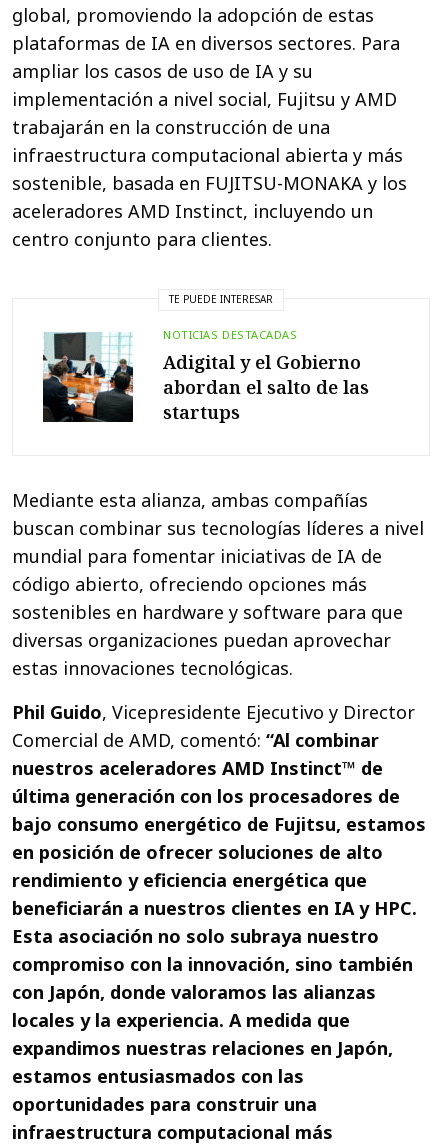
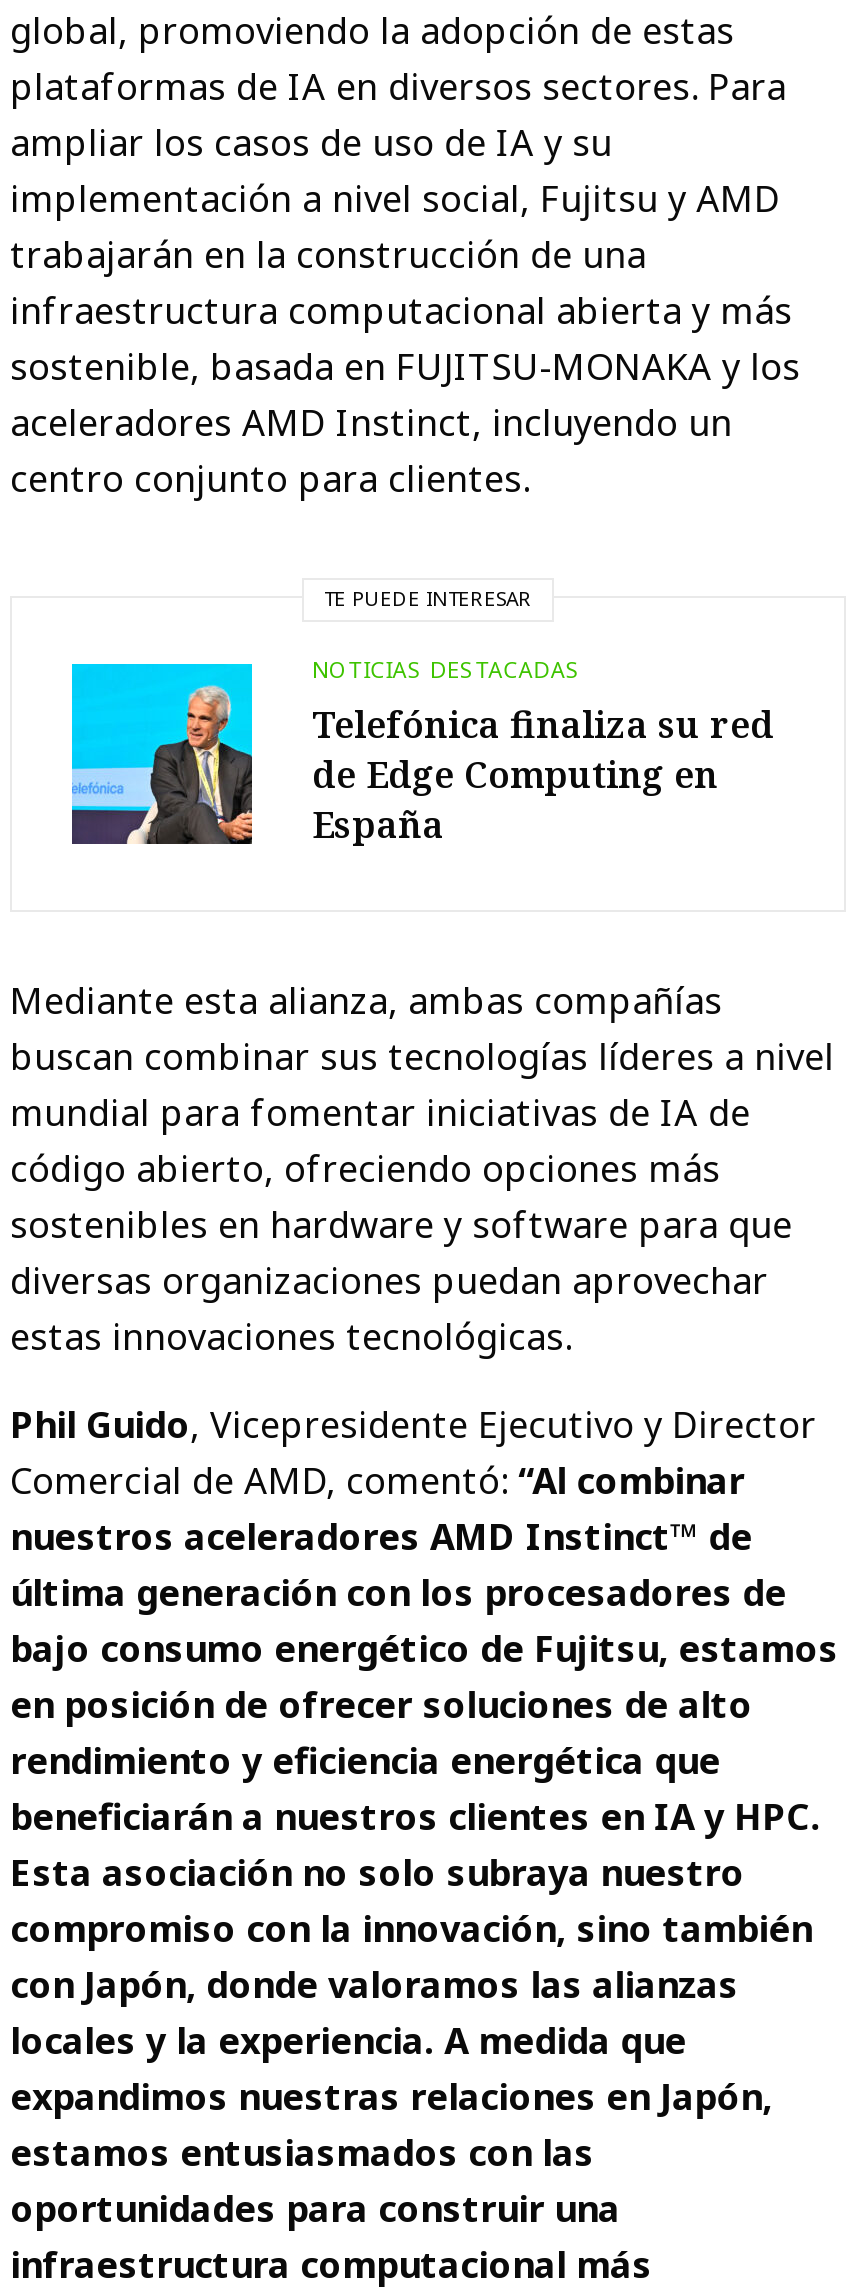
- [image]
- Adigital y el Gobierno
- abordan el salto de las
- startups
+ [image]
+ Telefónica finaliza su red
+ de Edge Computing en
+ España
